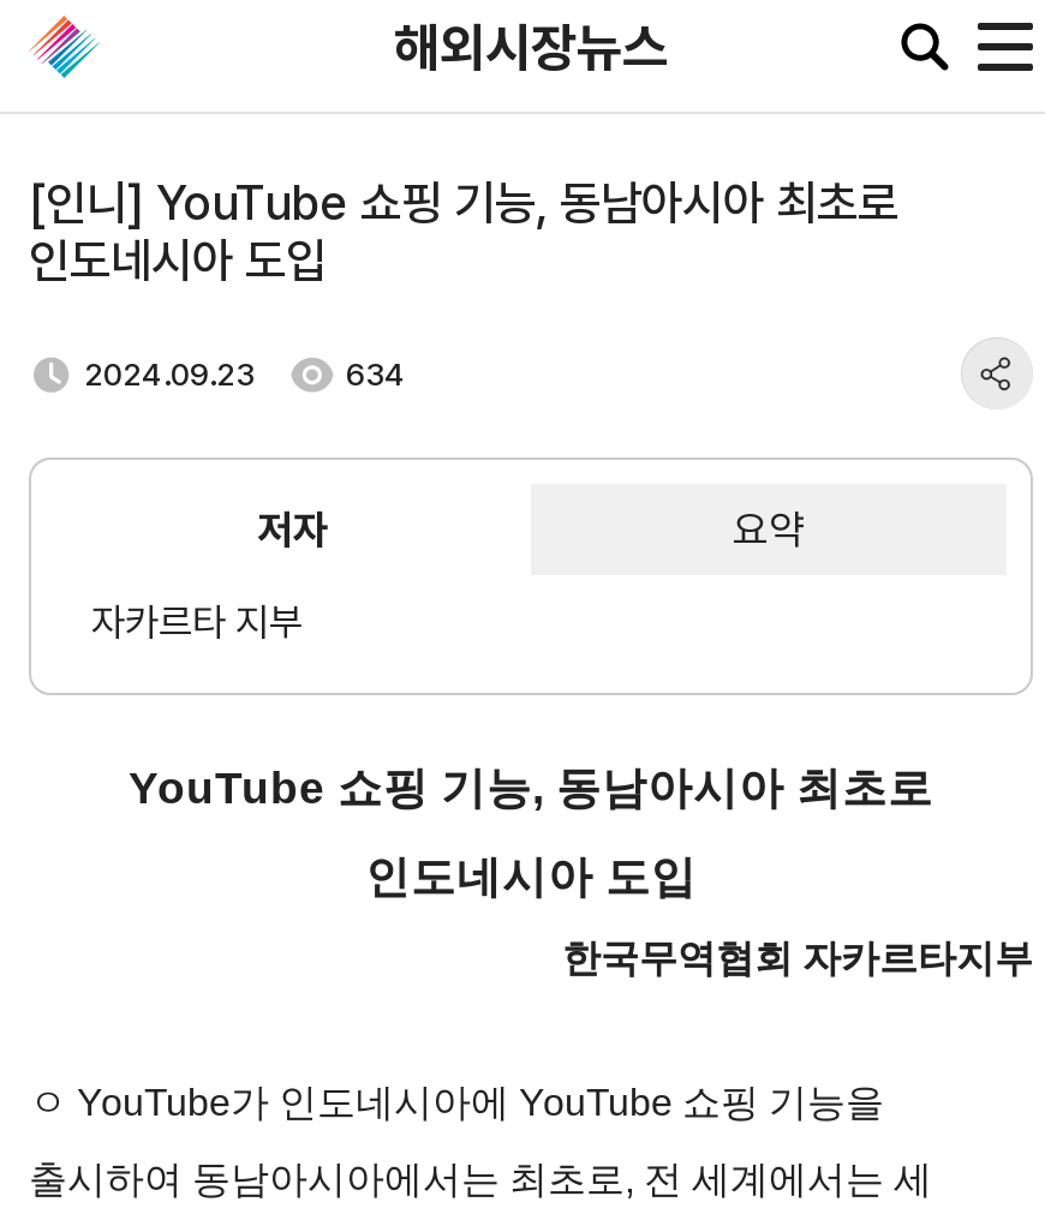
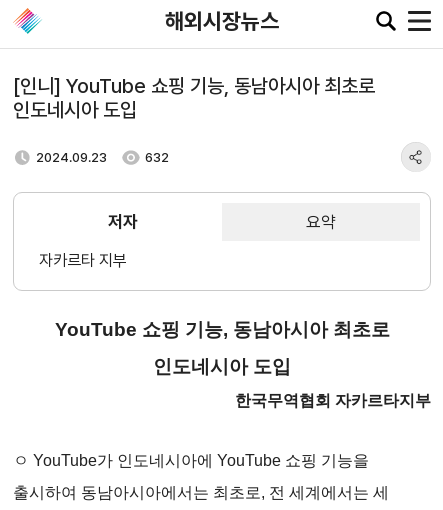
- 634
+ 632
